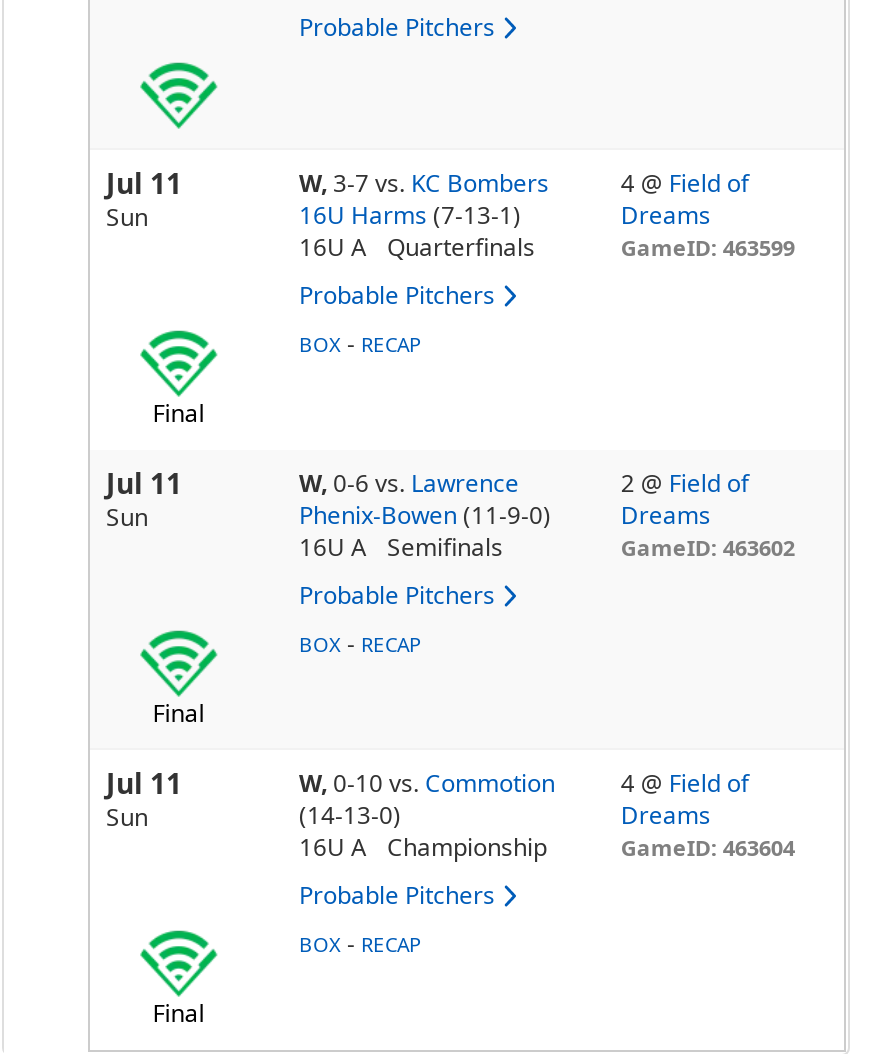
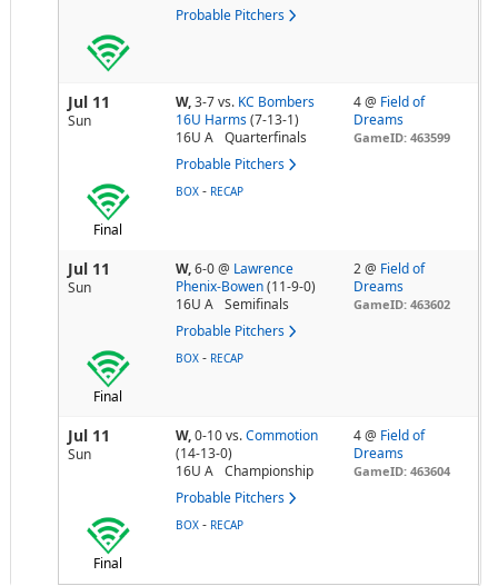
- W, 0-6 vs. Lawrence
+ W, 6-0 @ Lawrence
